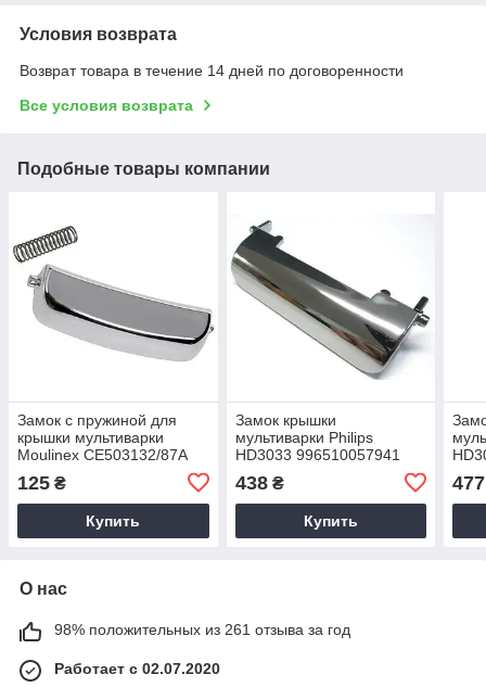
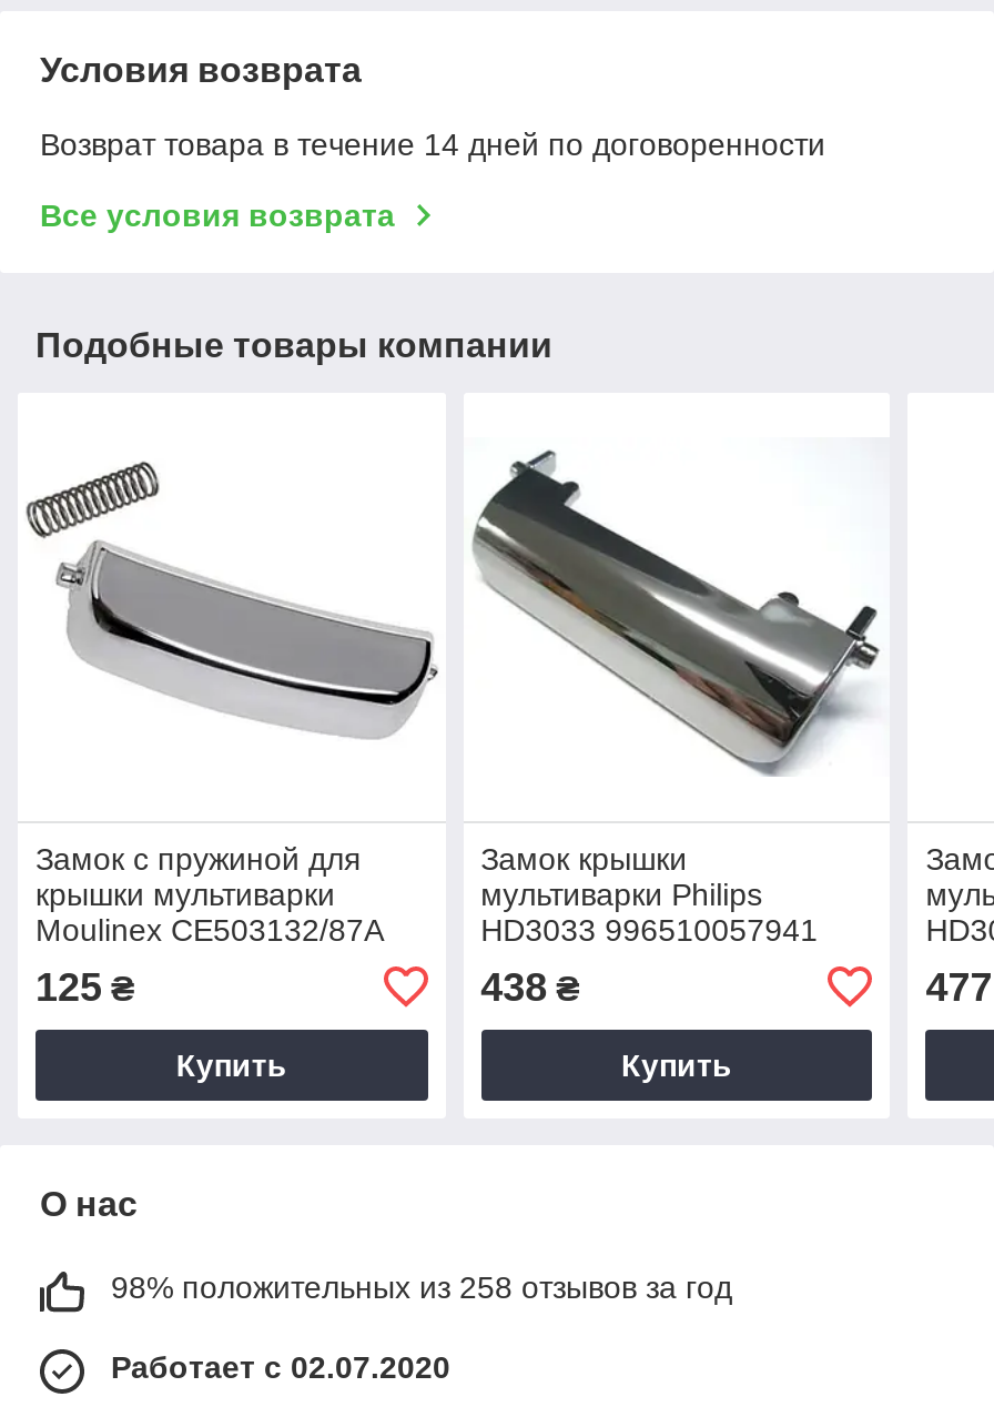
- 98% положительных из 261 отзыва за год
+ 98% положительных из 258 отзывов за год
